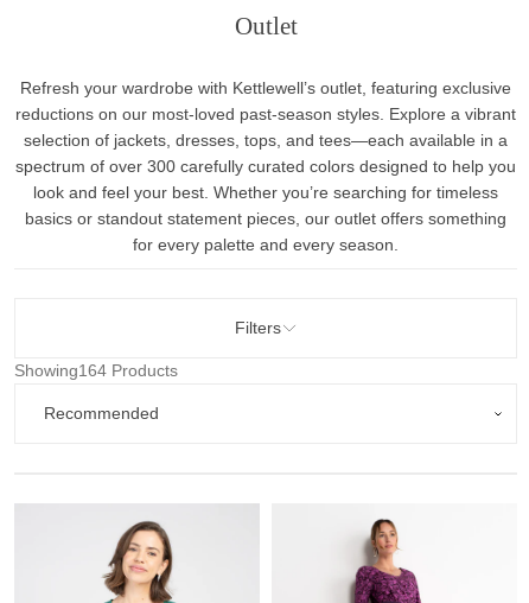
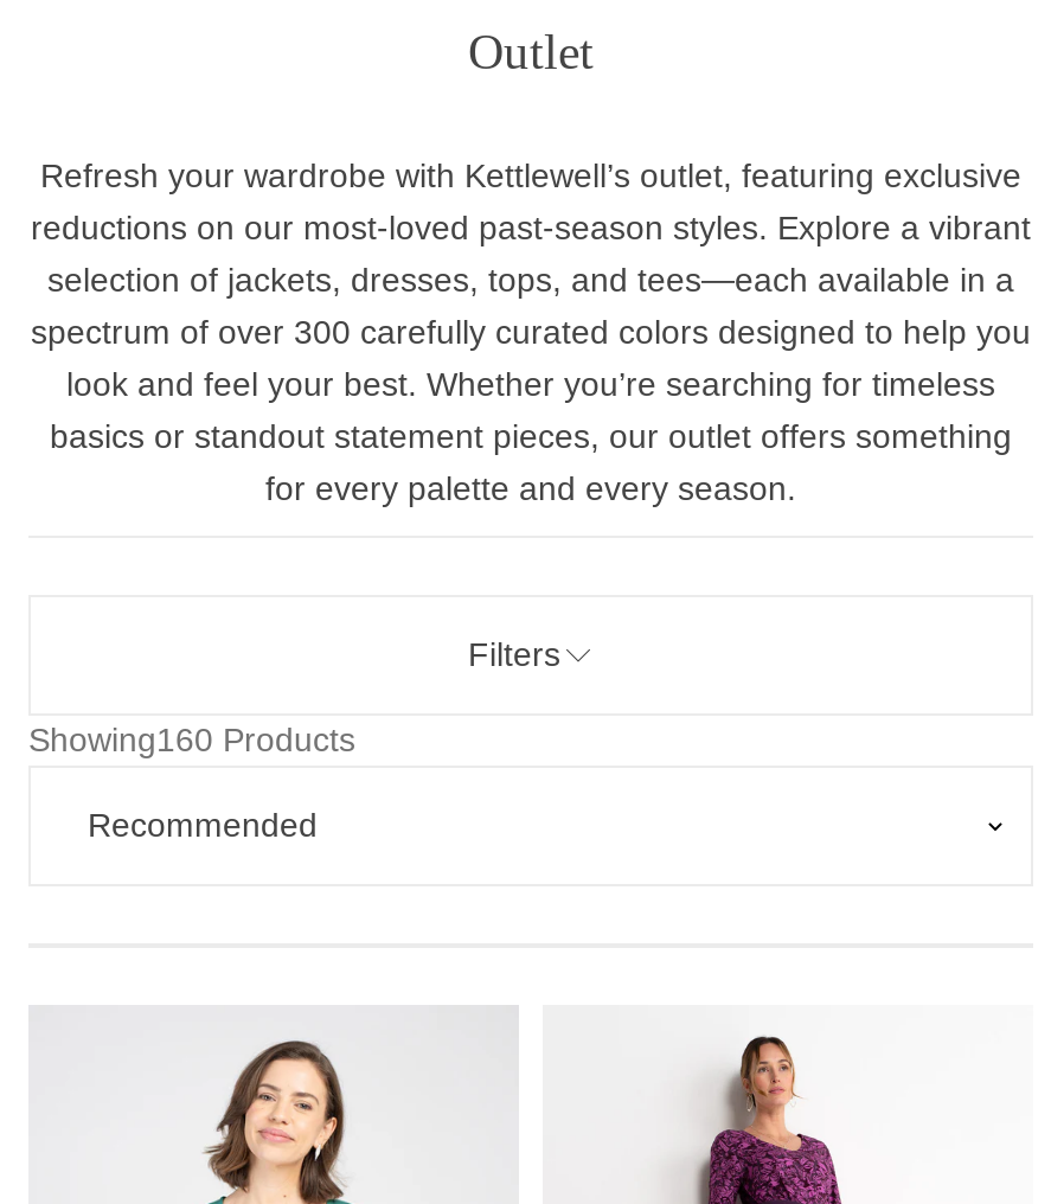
- Showing164 Products
+ Showing160 Products
